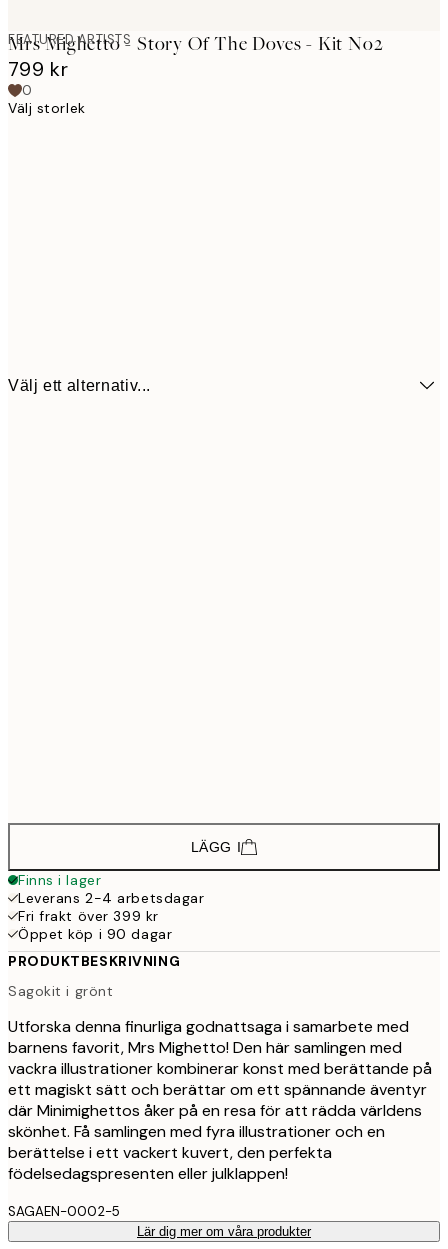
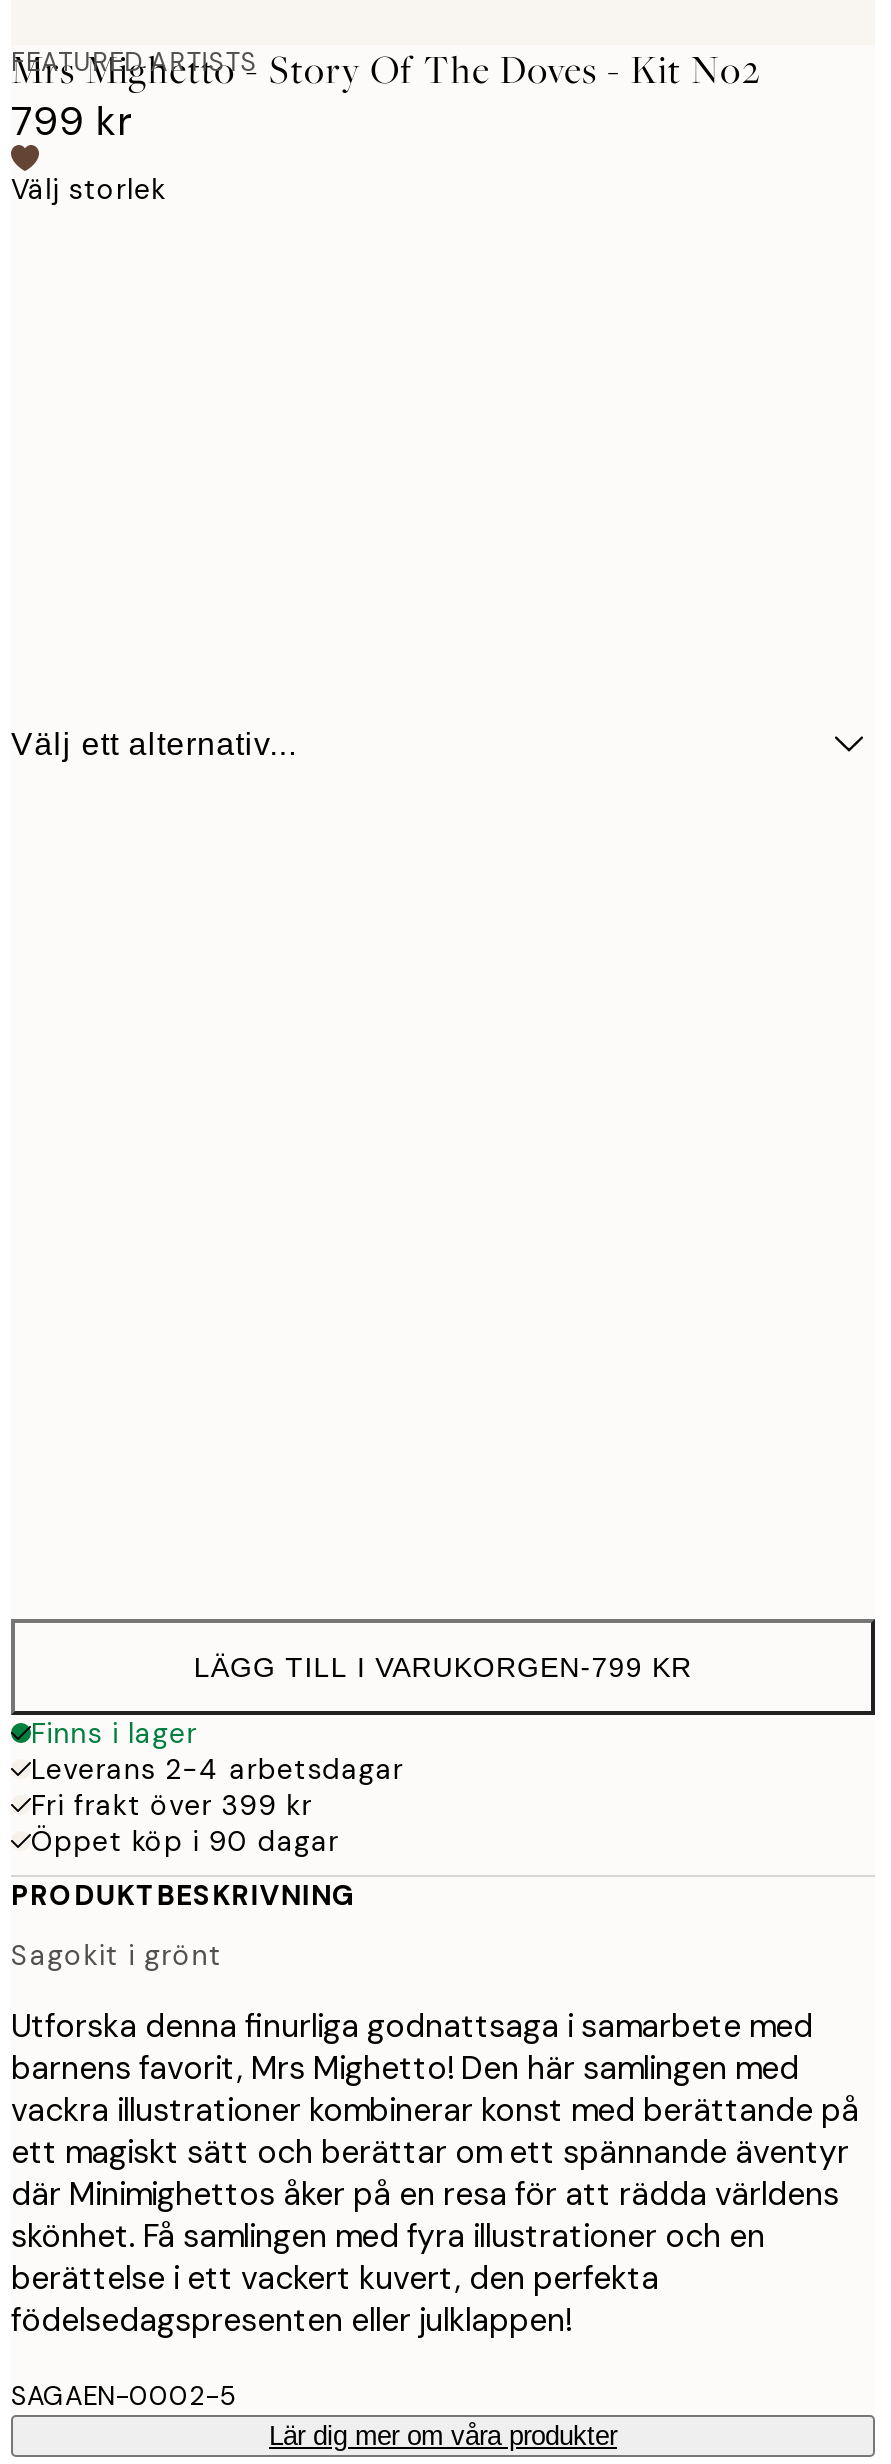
- 0

- LÄGG I
+ LÄGG TILL I VARUKORGEN-799 KR
